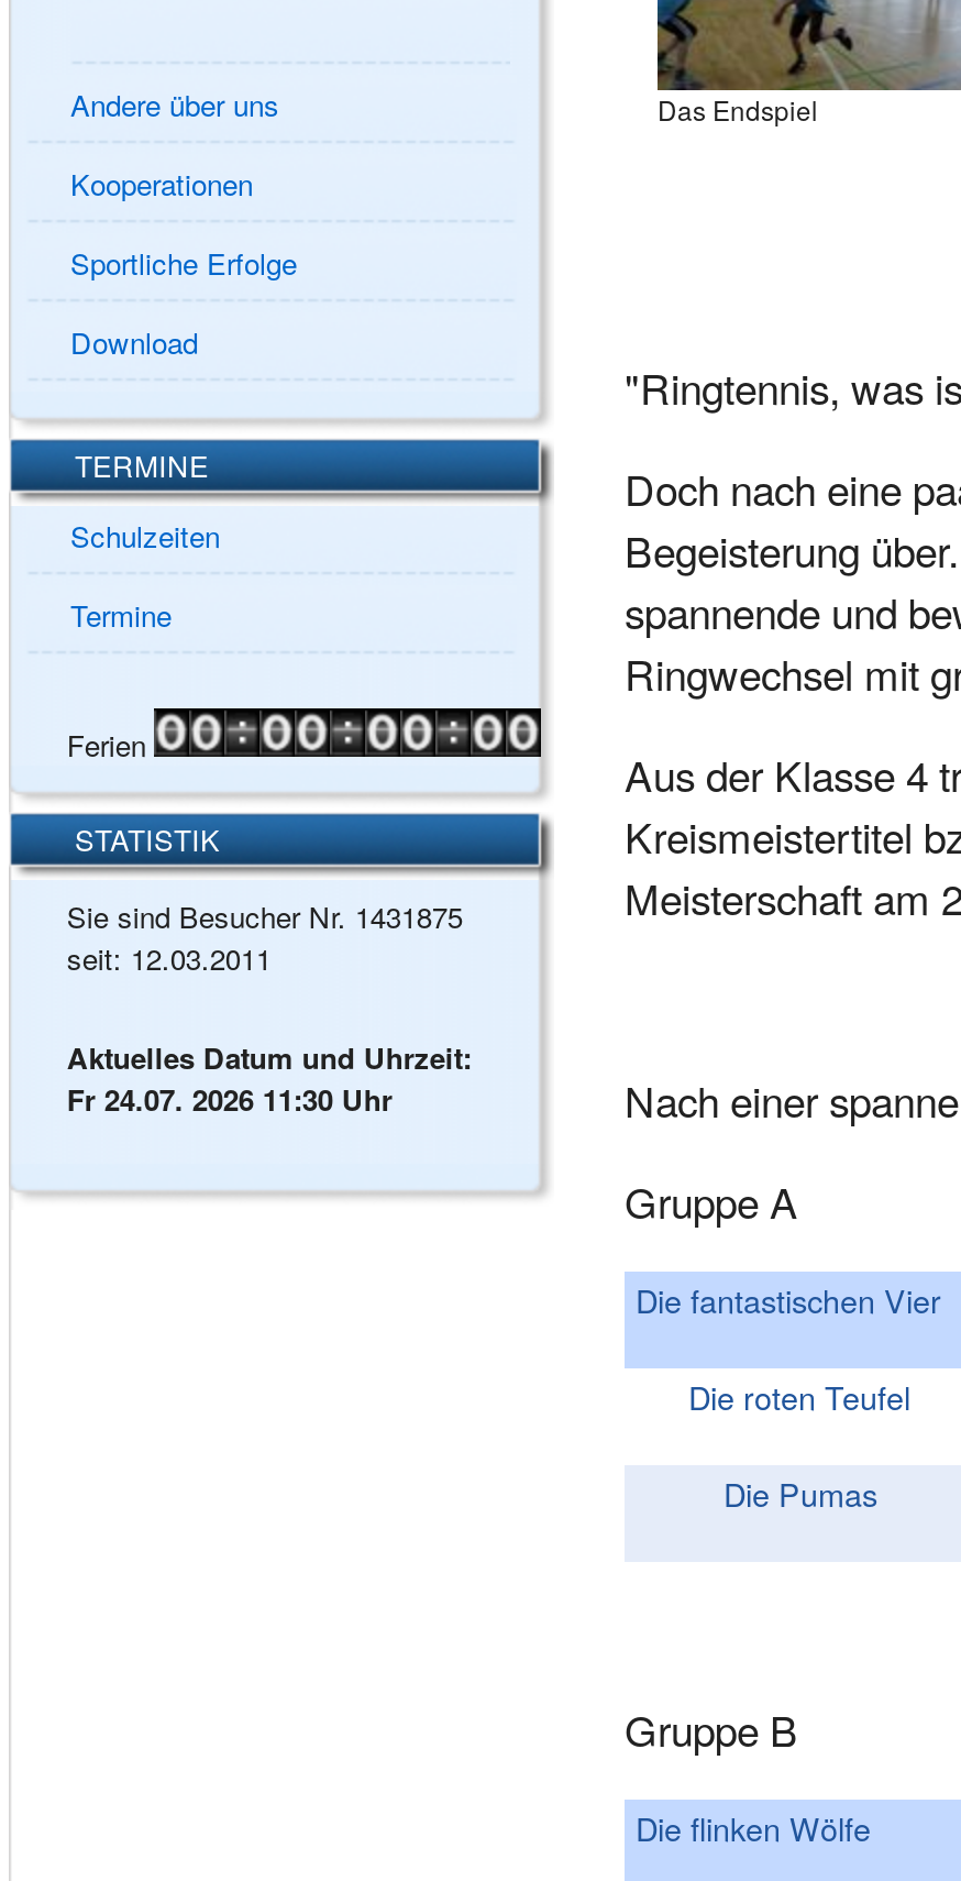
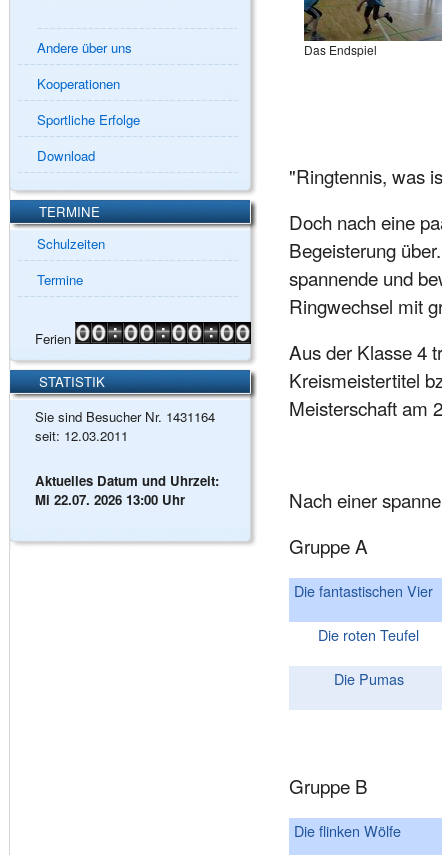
- Sie sind Besucher Nr. 1431875
+ Sie sind Besucher Nr. 1431164

- Fr 24.07. 2026 11:30 Uhr
+ Mi 22.07. 2026 13:00 Uhr
